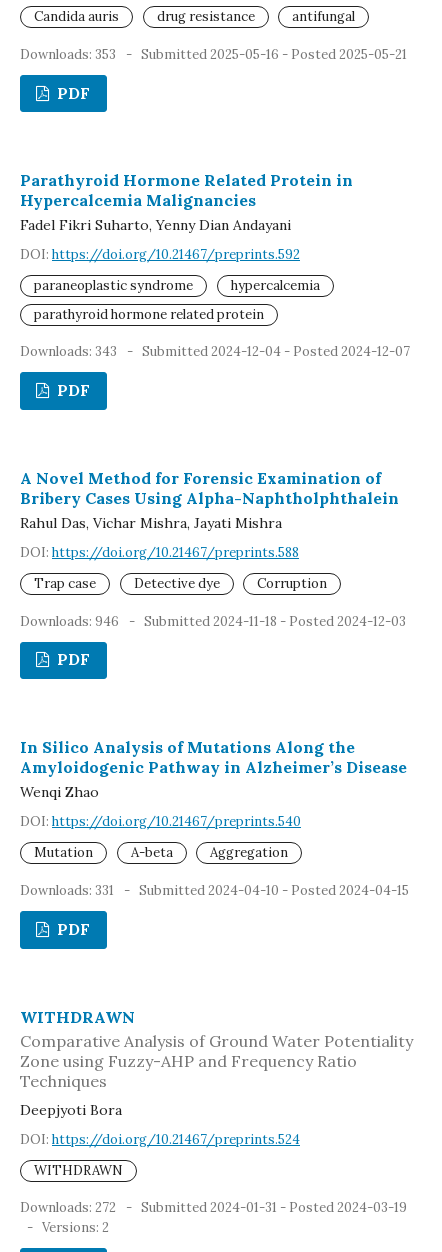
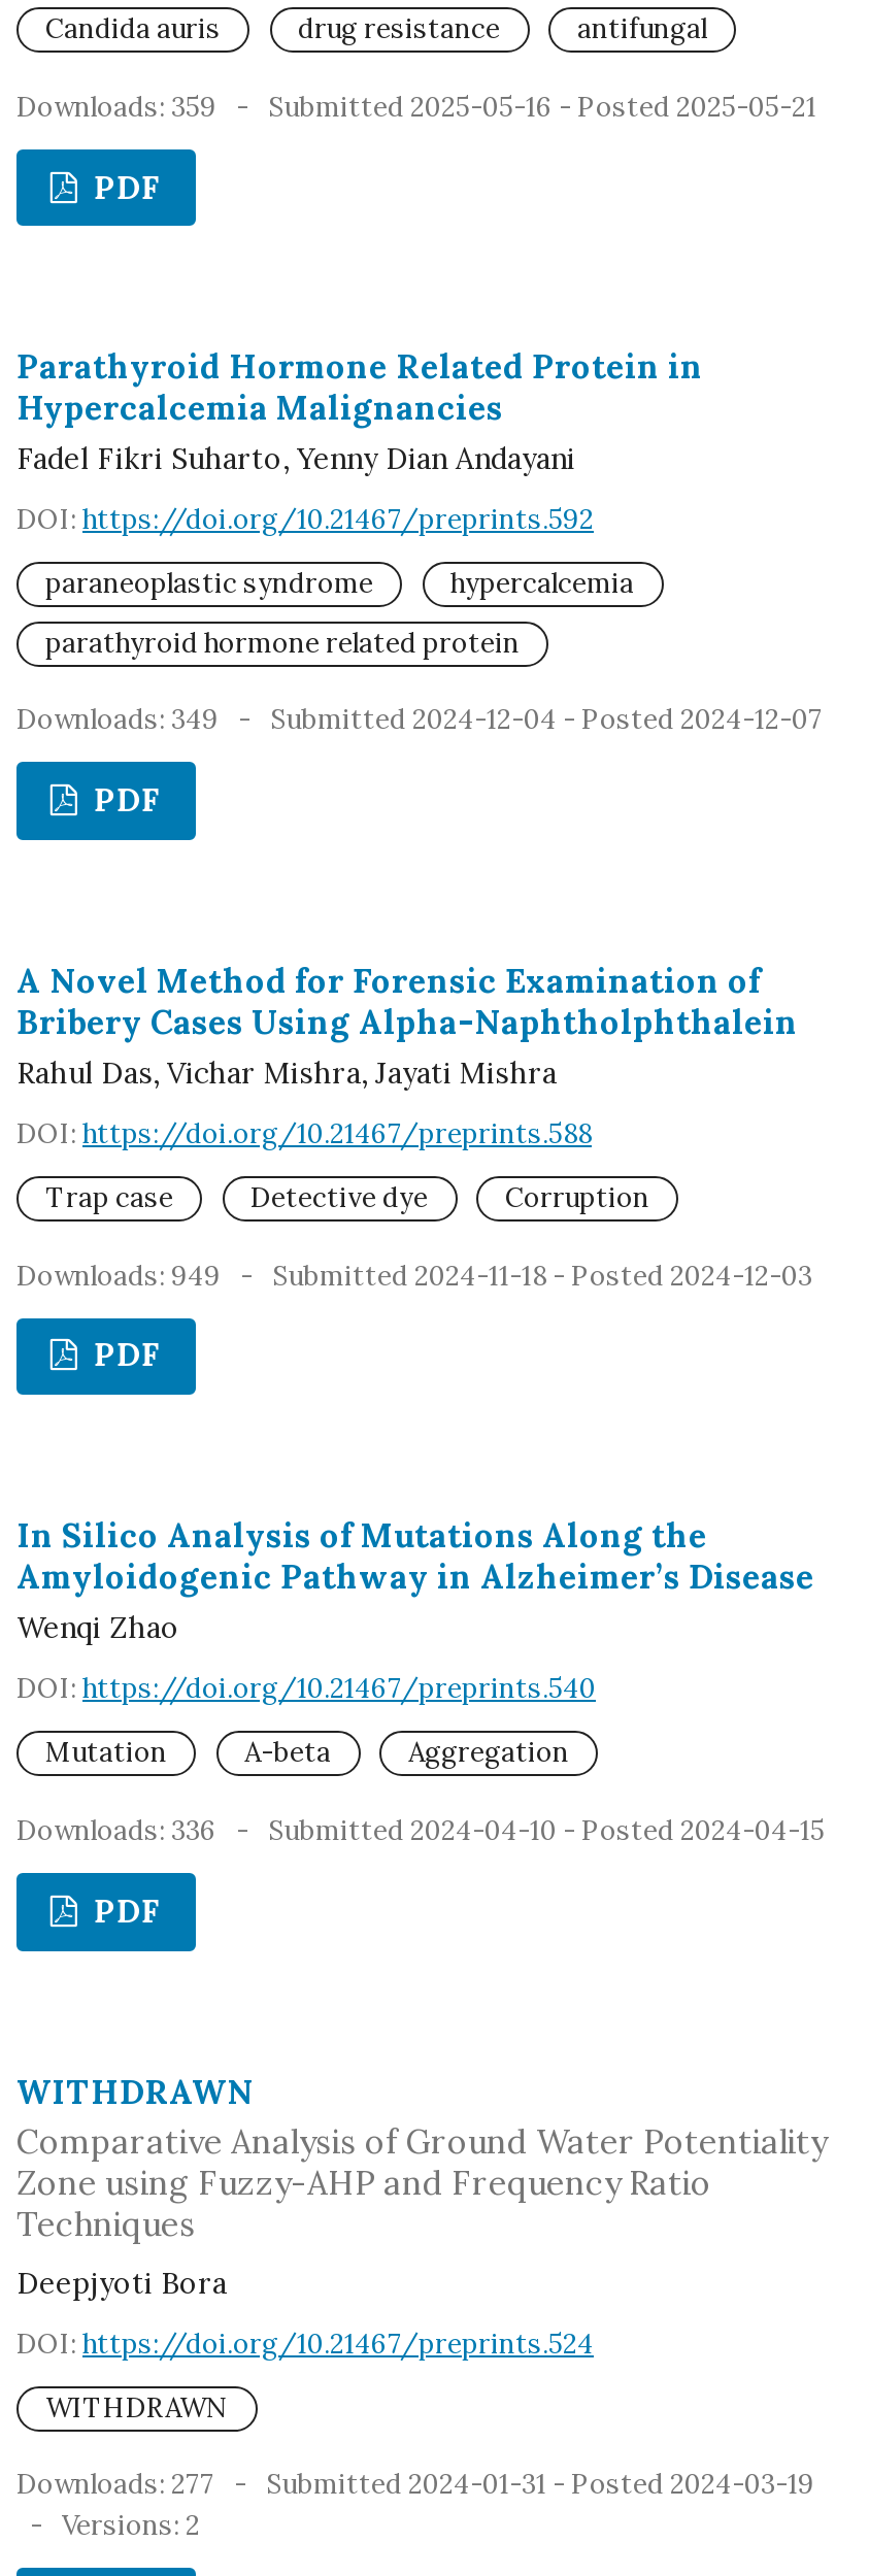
- Downloads: 353 - Submitted 2025-05-16 - Posted 2025-05-21
+ Downloads: 359 - Submitted 2025-05-16 - Posted 2025-05-21

- Downloads: 343 - Submitted 2024-12-04 - Posted 2024-12-07
+ Downloads: 349 - Submitted 2024-12-04 - Posted 2024-12-07

- Downloads: 946 - Submitted 2024-11-18 - Posted 2024-12-03
+ Downloads: 949 - Submitted 2024-11-18 - Posted 2024-12-03

- Downloads: 331 - Submitted 2024-04-10 - Posted 2024-04-15
+ Downloads: 336 - Submitted 2024-04-10 - Posted 2024-04-15

- Downloads: 272 - Submitted 2024-01-31 - Posted 2024-03-19
+ Downloads: 277 - Submitted 2024-01-31 - Posted 2024-03-19
